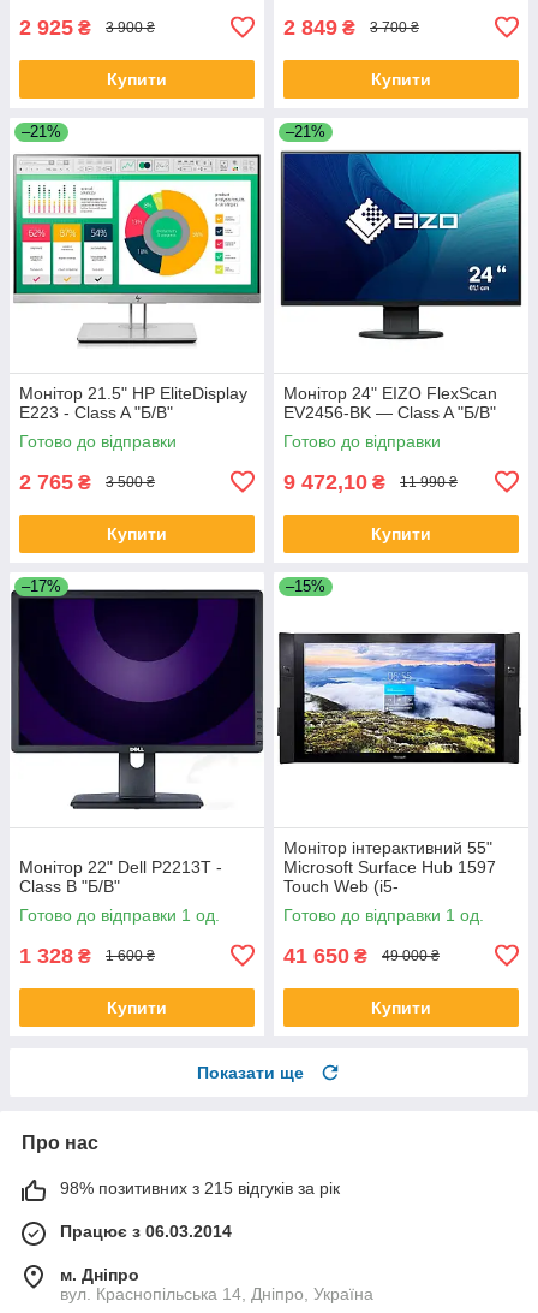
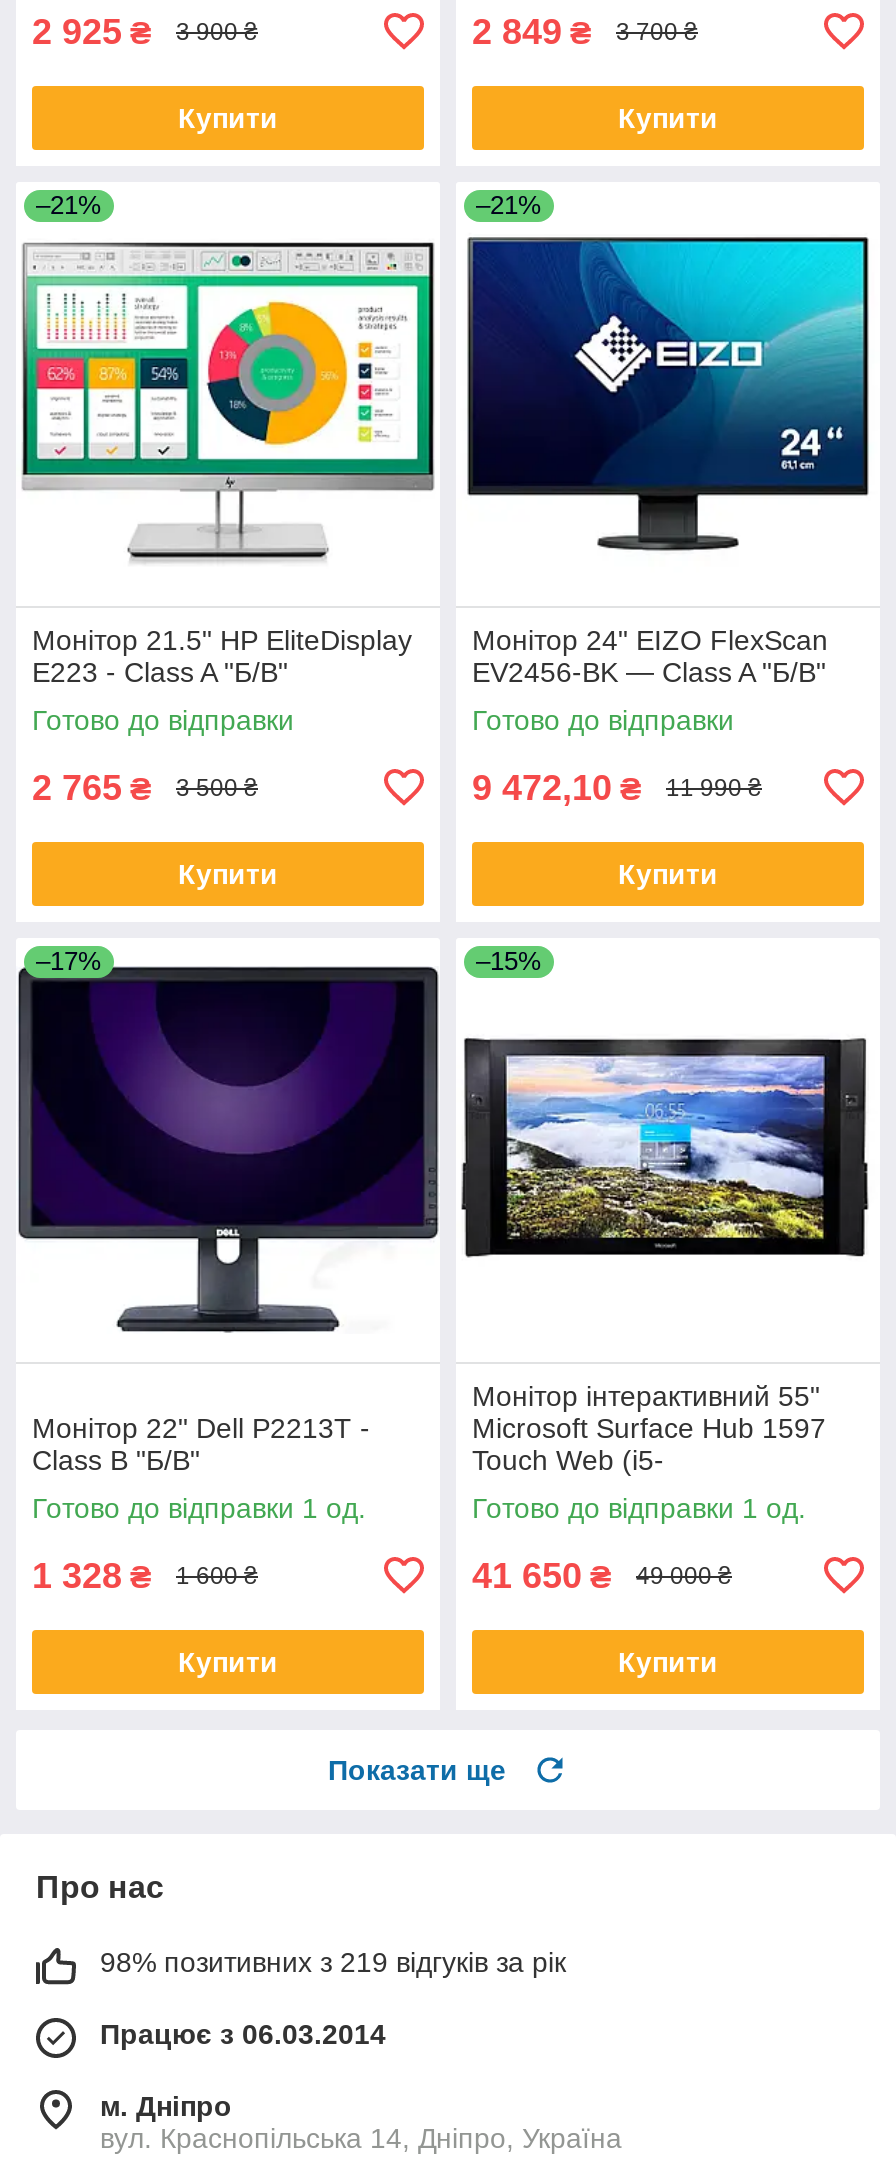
- 98% позитивних з 215 відгуків за рік
+ 98% позитивних з 219 відгуків за рік
